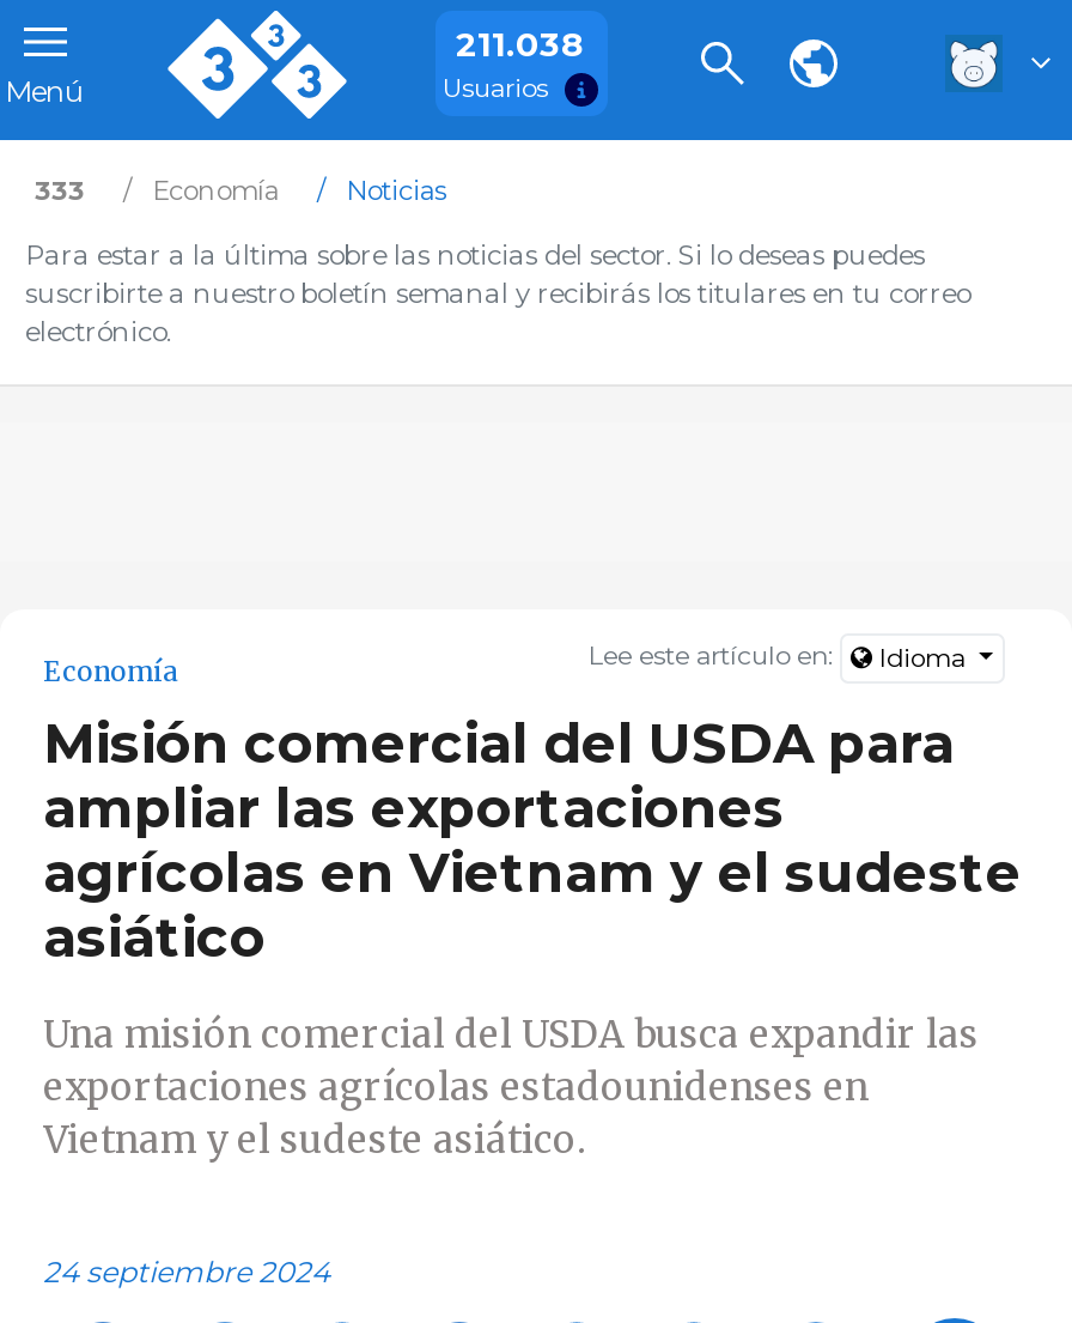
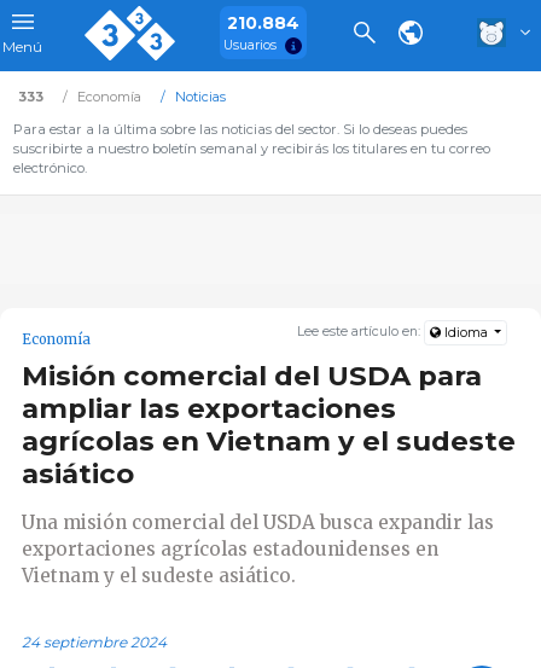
- 211.038
+ 210.884
